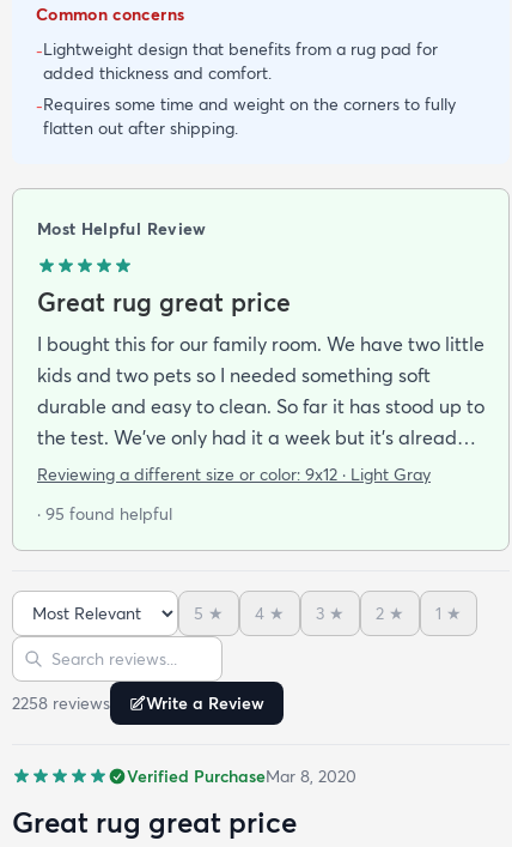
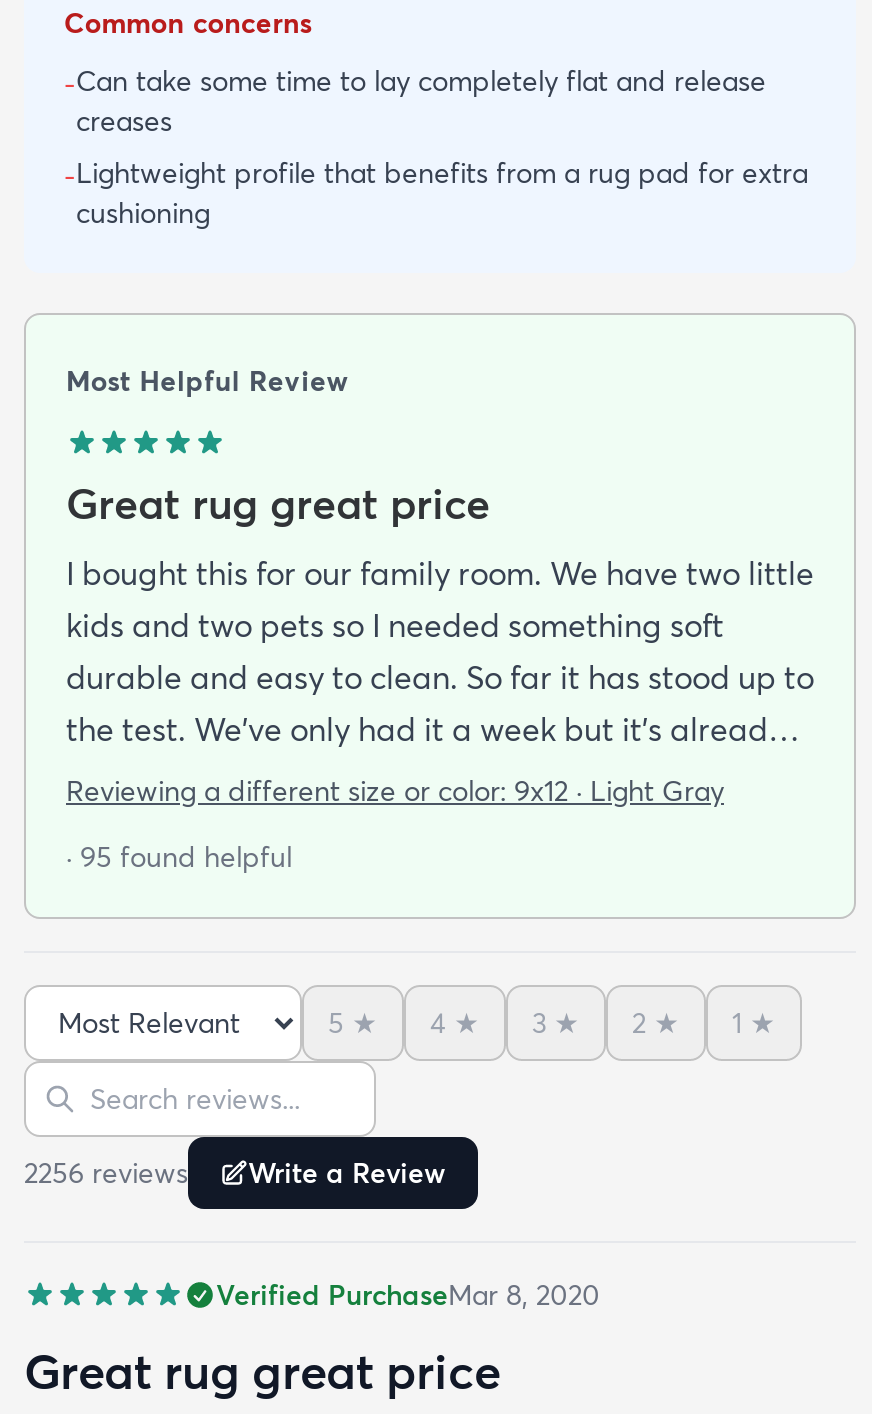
- -Lightweight design that benefits from a rug pad for
- added thickness and comfort.
- -Requires some time and weight on the corners to fully
- flatten out after shipping.
+ -Can take some time to lay completely flat and release
+ creases
+ -Lightweight profile that benefits from a rug pad for extra
+ cushioning

- 2258 reviews Write a Review
+ 2256 reviews Write a Review
